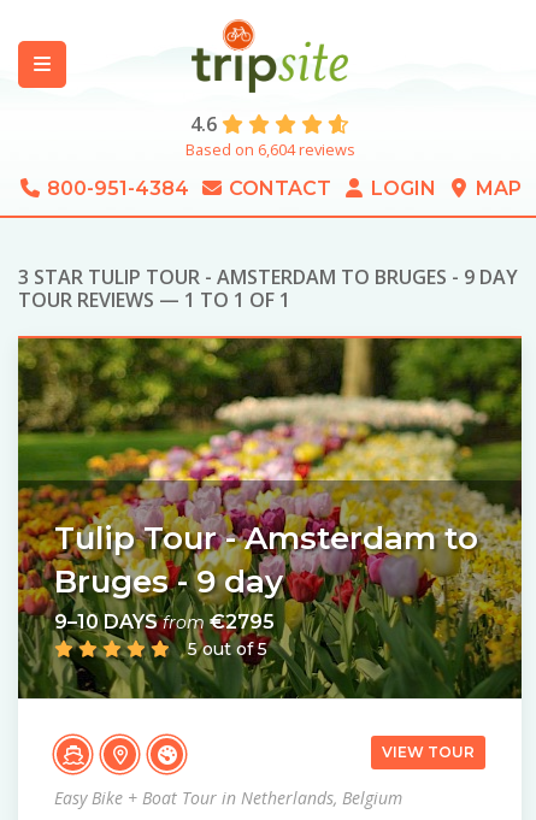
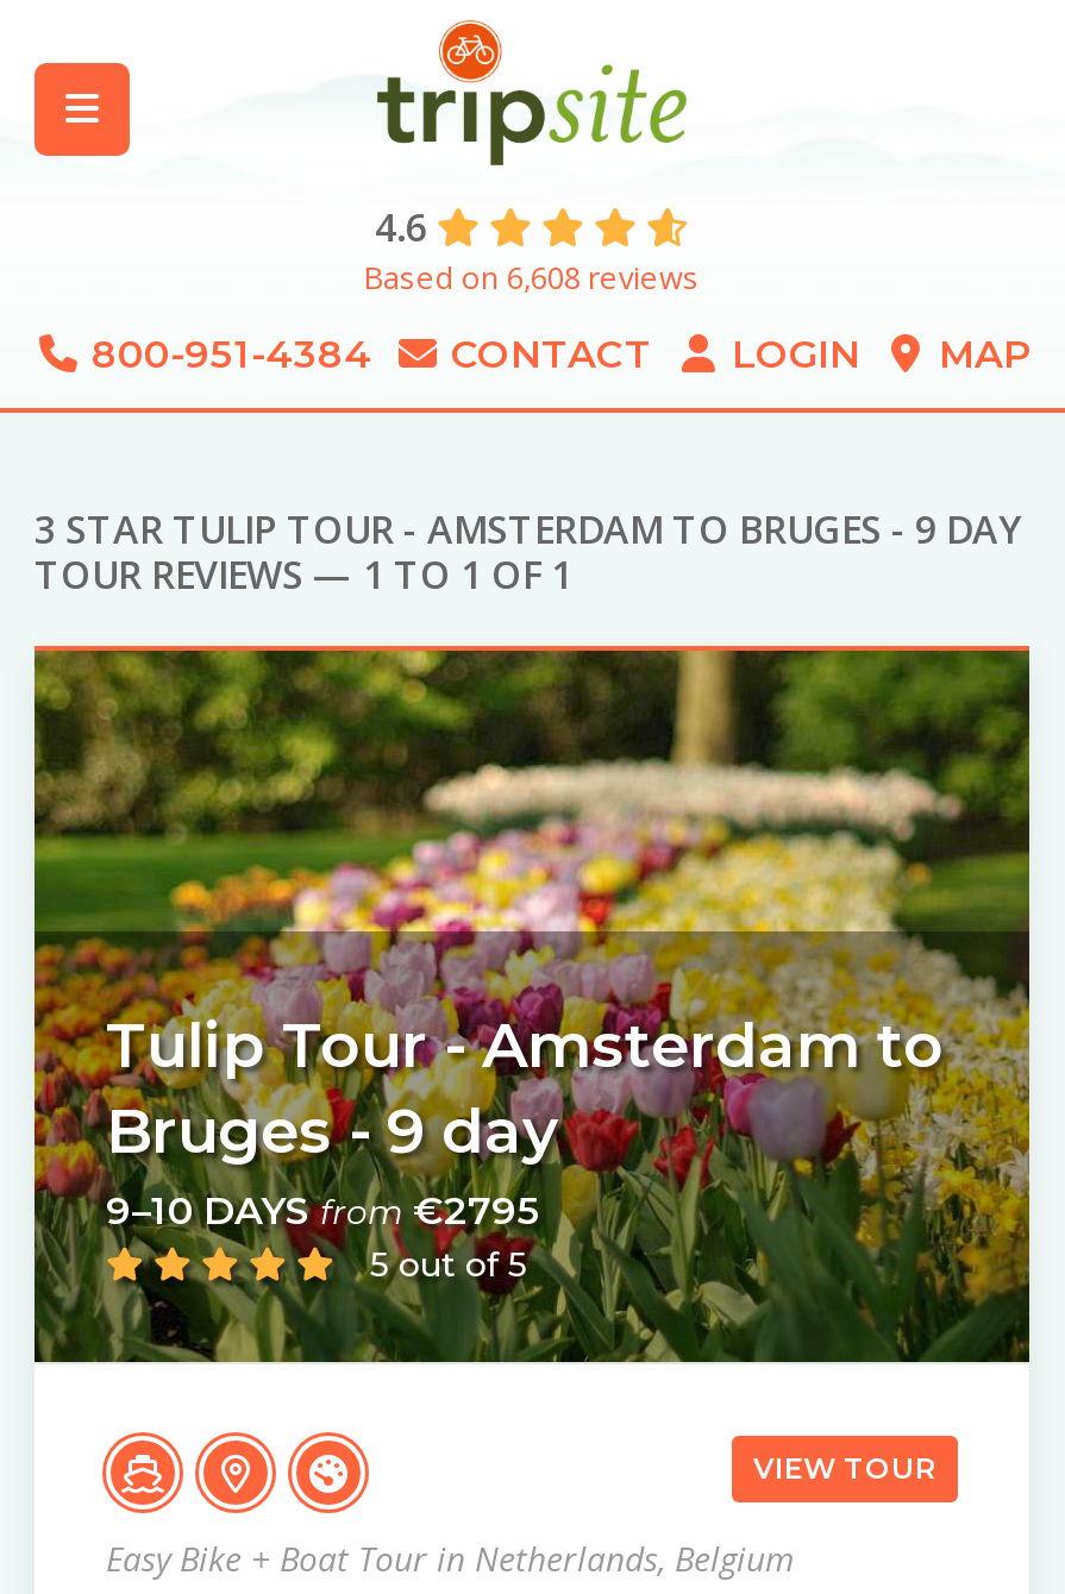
- Based on 6,604 reviews
+ Based on 6,608 reviews
